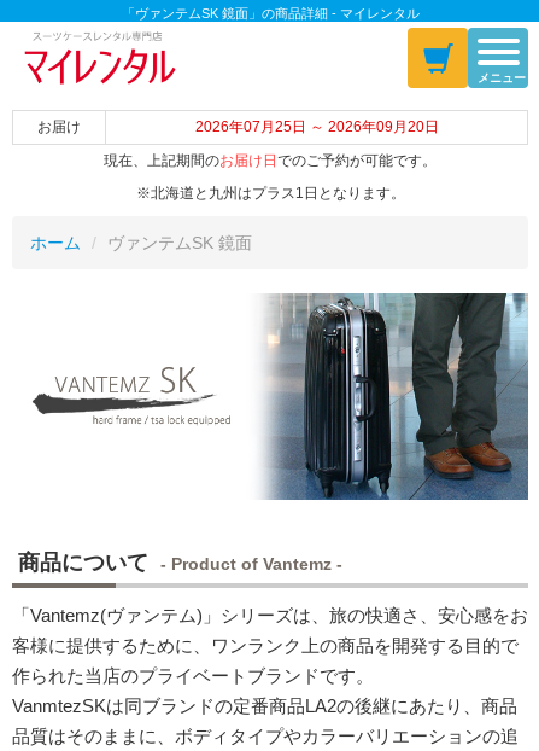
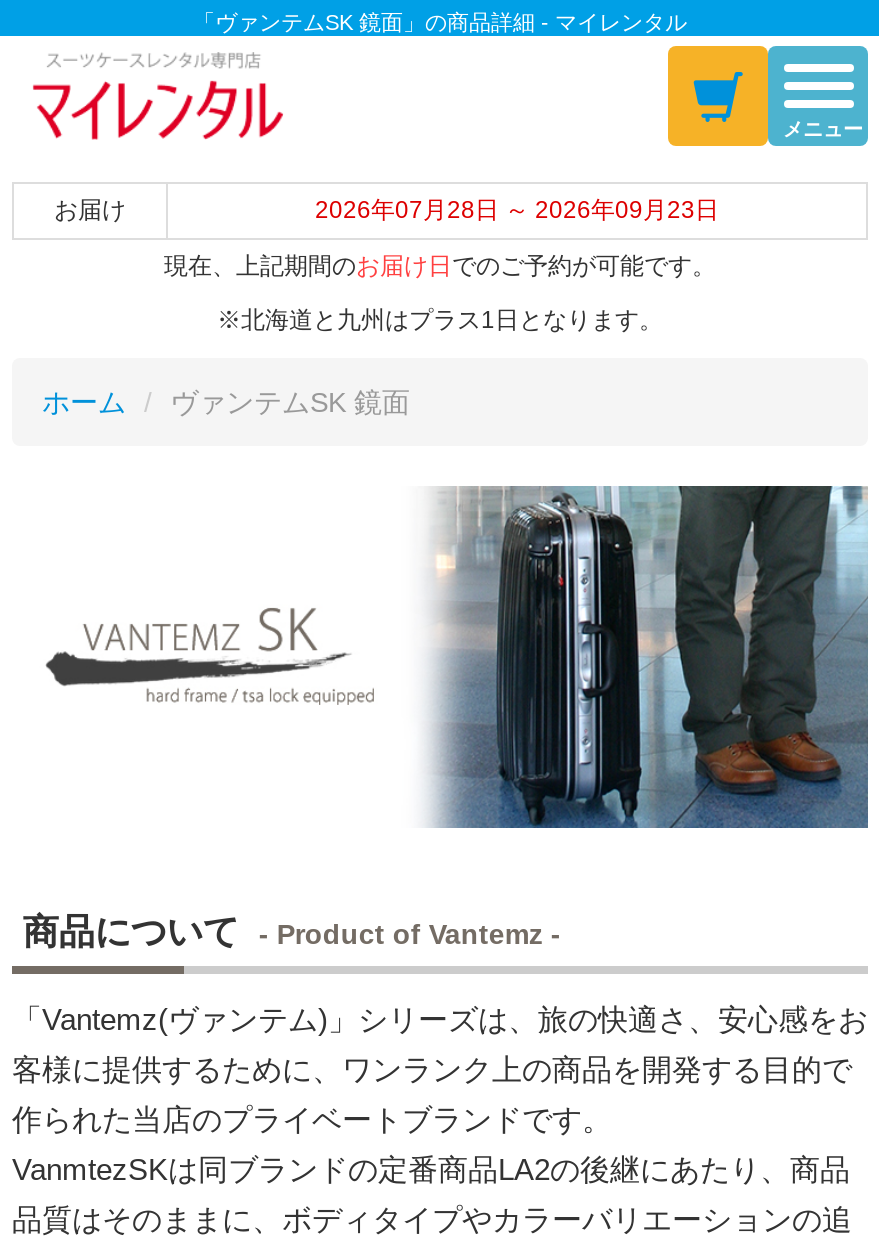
- 2026年07月25日 ～ 2026年09月20日
+ 2026年07月28日 ～ 2026年09月23日
